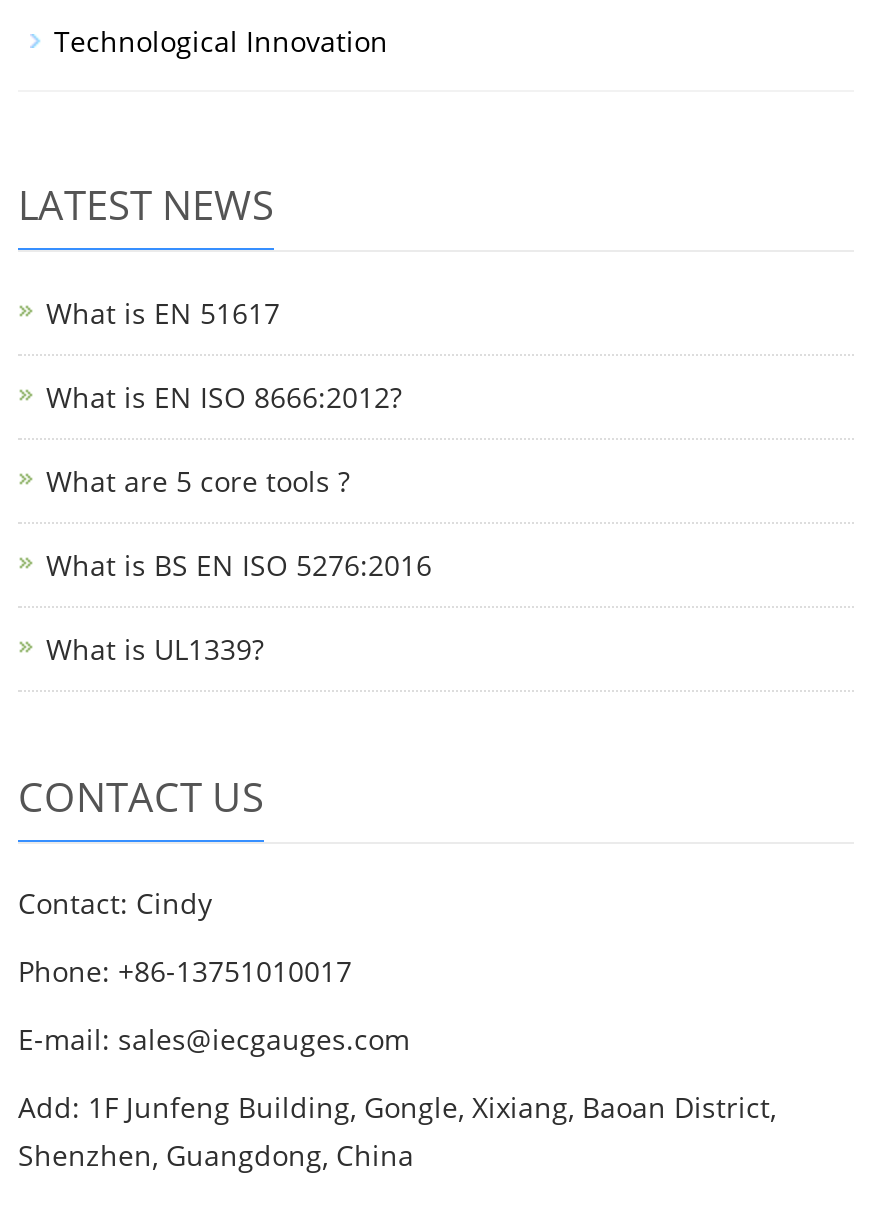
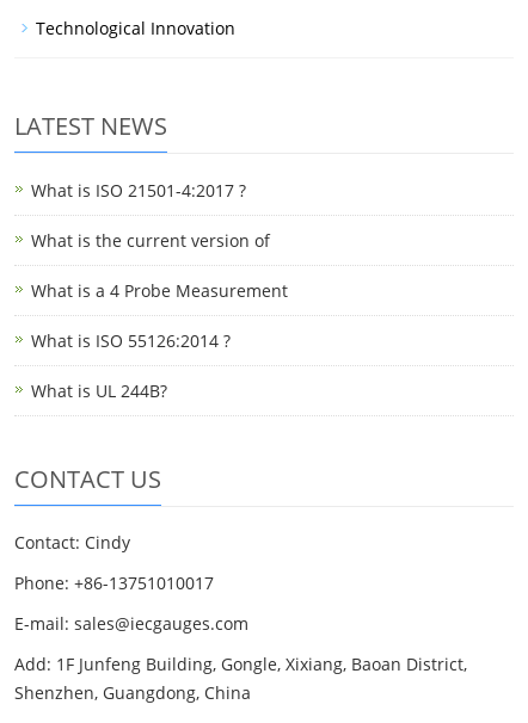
- What is EN 51617
+ What is ISO 21501-4:2017 ?

- What is EN ISO 8666:2012?
+ What is the current version of

- What are 5 core tools ?
+ What is a 4 Probe Measurement

- What is BS EN ISO 5276:2016
+ What is ISO 55126:2014 ?

- What is UL1339?
+ What is UL 244B?
